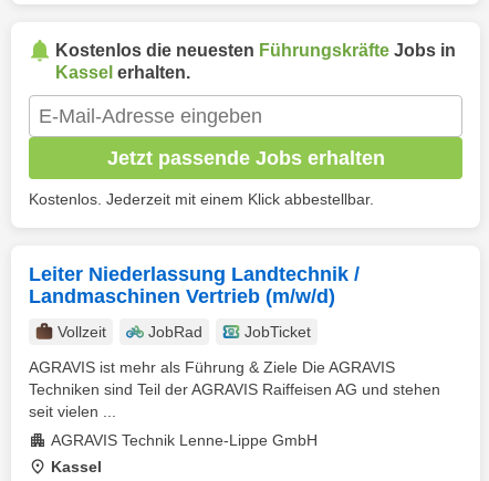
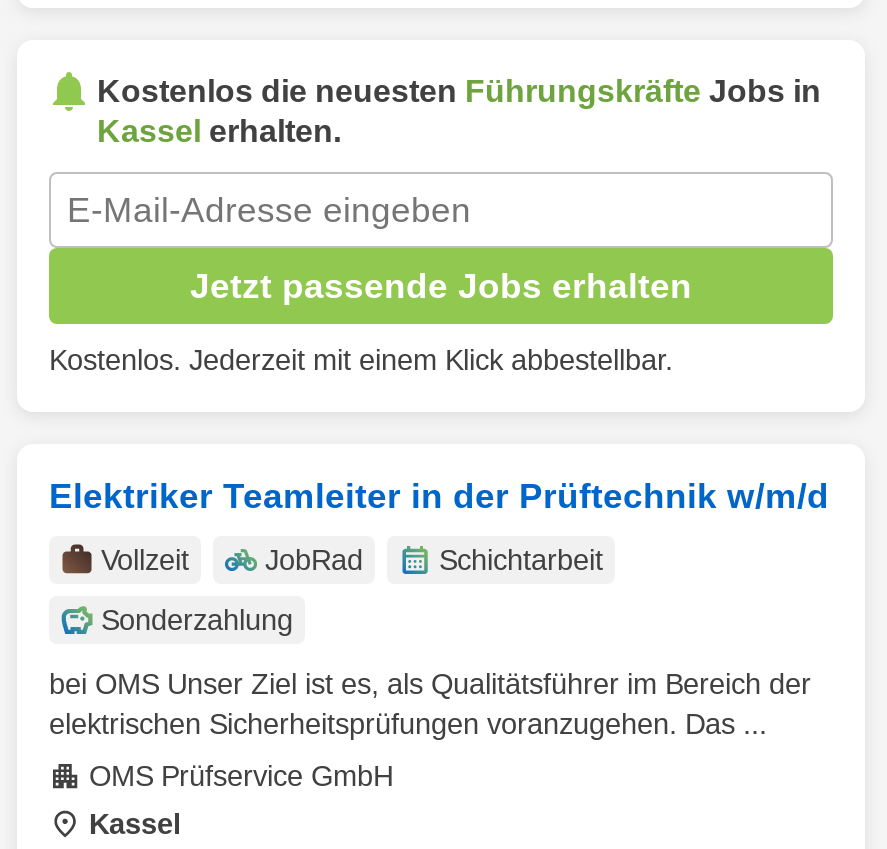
- Leiter Niederlassung Landtechnik /
- Landmaschinen Vertrieb (m/w/d)
+ Elektriker Teamleiter in der Prüftechnik w/m/d

- JobTicket
- AGRAVIS ist mehr als Führung & Ziele Die AGRAVIS
- Techniken sind Teil der AGRAVIS Raiffeisen AG und stehen
- seit vielen ...
- AGRAVIS Technik Lenne-Lippe GmbH
+ Schichtarbeit
+ Sonderzahlung
+ bei OMS Unser Ziel ist es, als Qualitätsführer im Bereich der
+ elektrischen Sicherheitsprüfungen voranzugehen. Das ...
+ OMS Prüfservice GmbH
